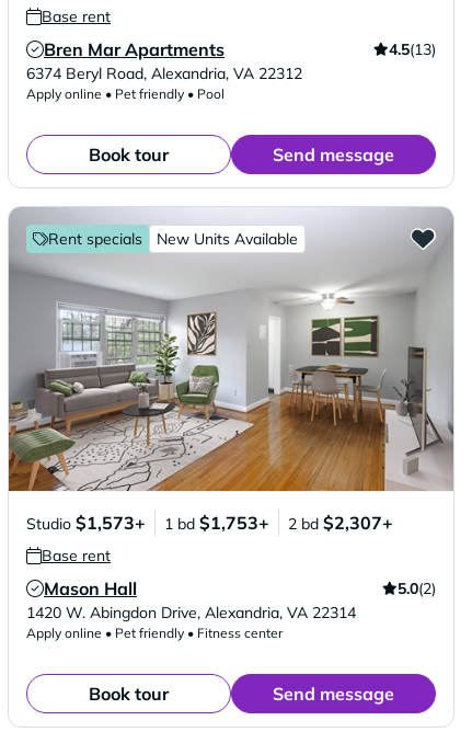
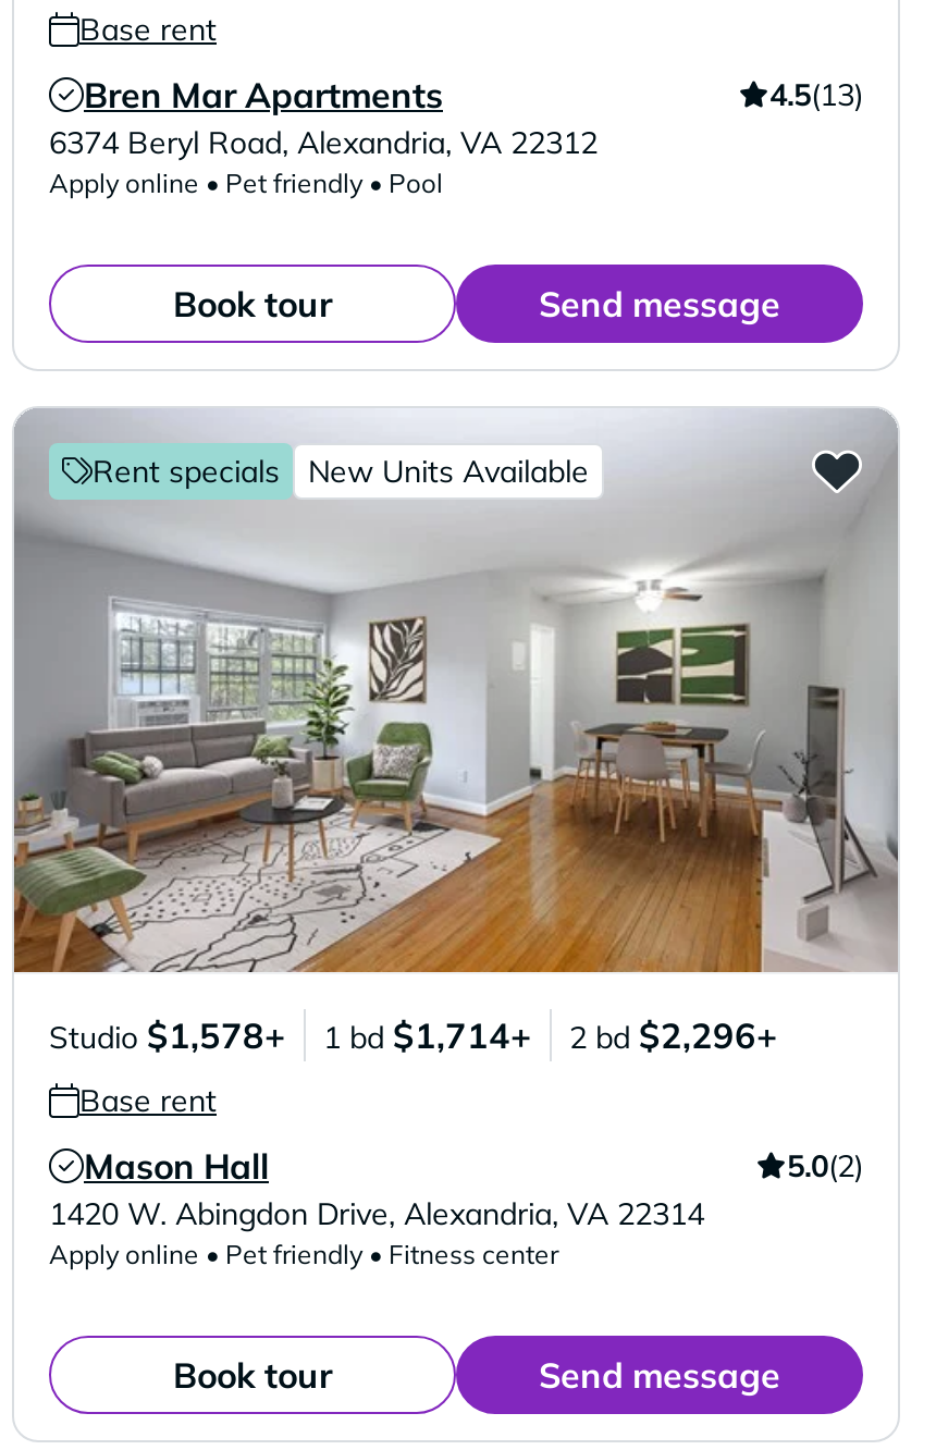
- Studio $1,573+
+ Studio $1,578+

- 1 bd $1,753+
+ 1 bd $1,714+

- 2 bd $2,307+
+ 2 bd $2,296+
